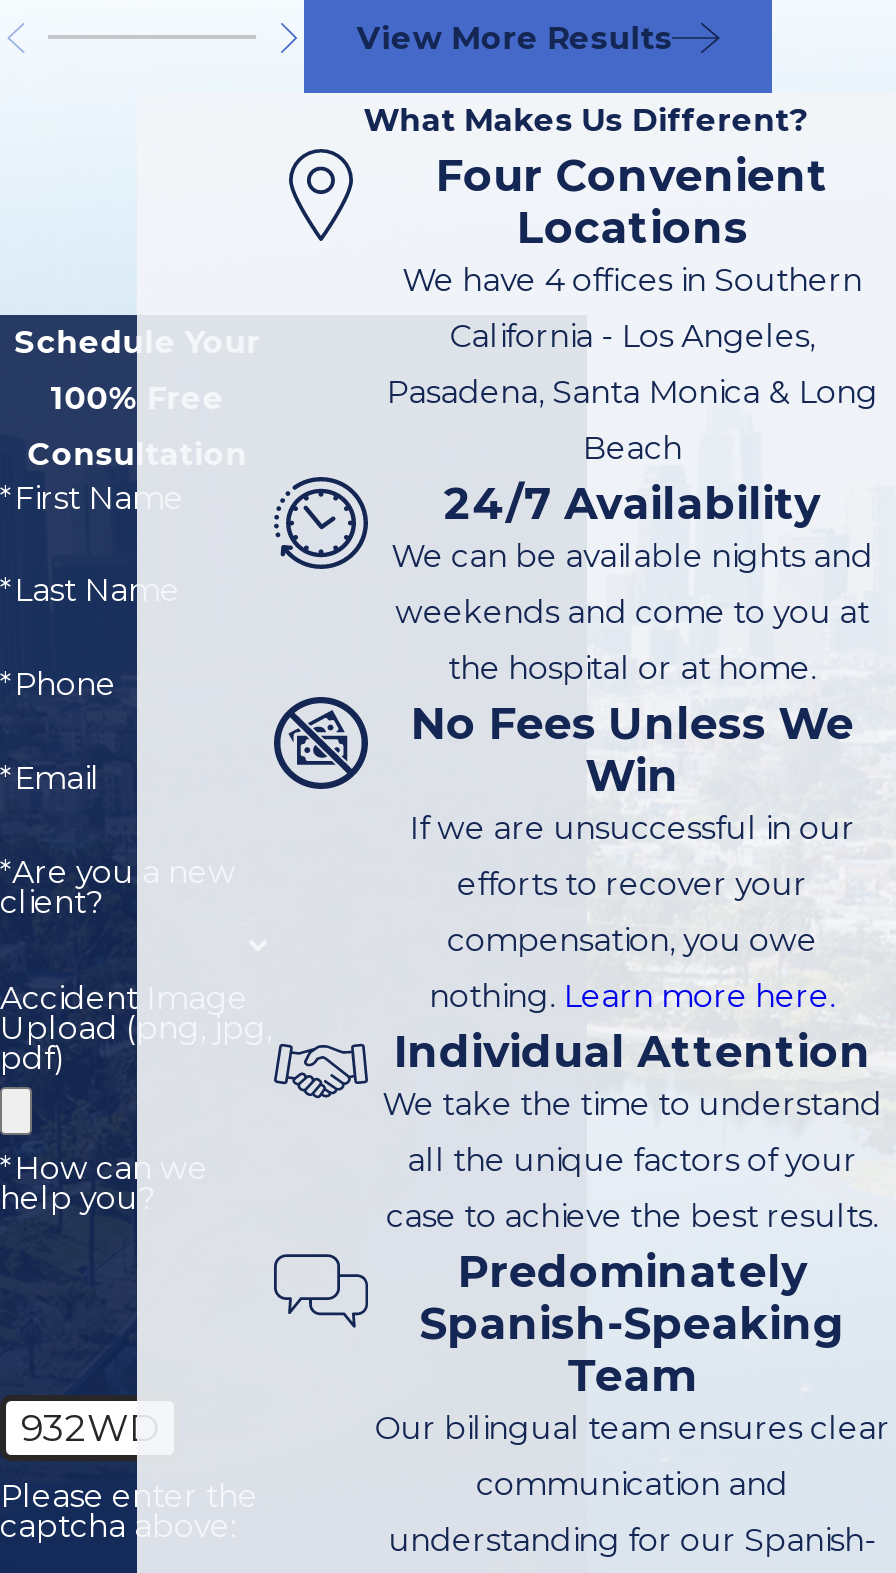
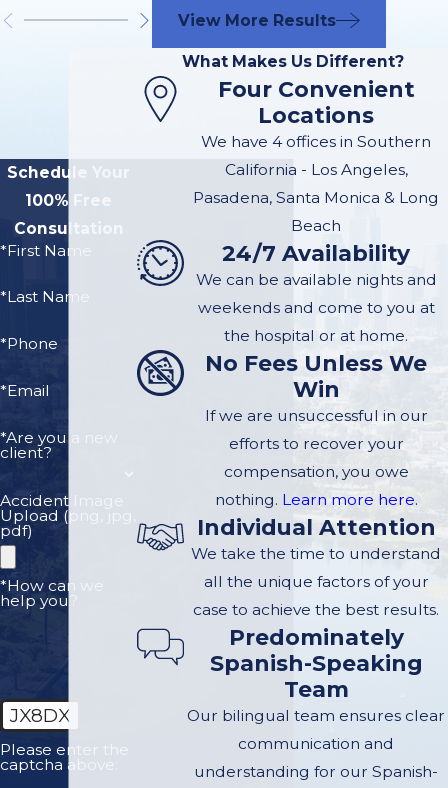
- 932WD
+ JX8DX
